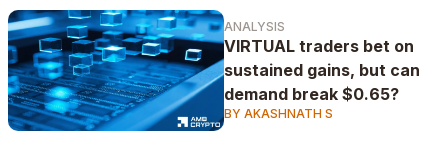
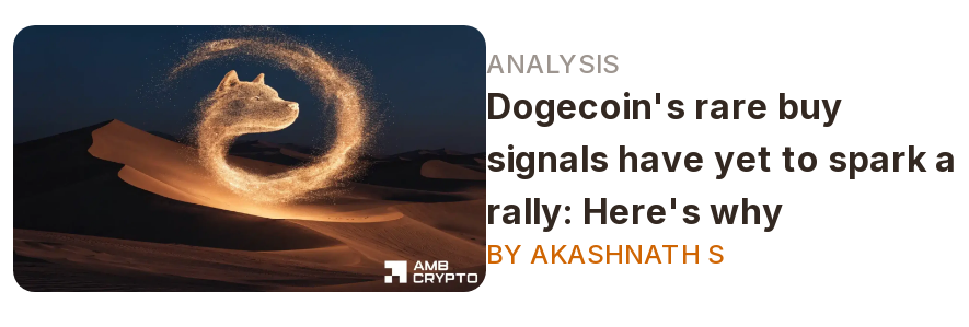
- [image]
- VIRTUAL traders bet on
- sustained gains, but can
- demand break $0.65?
+ [image]
+ Dogecoin's rare buy
+ signals have yet to spark a
+ rally: Here's why
